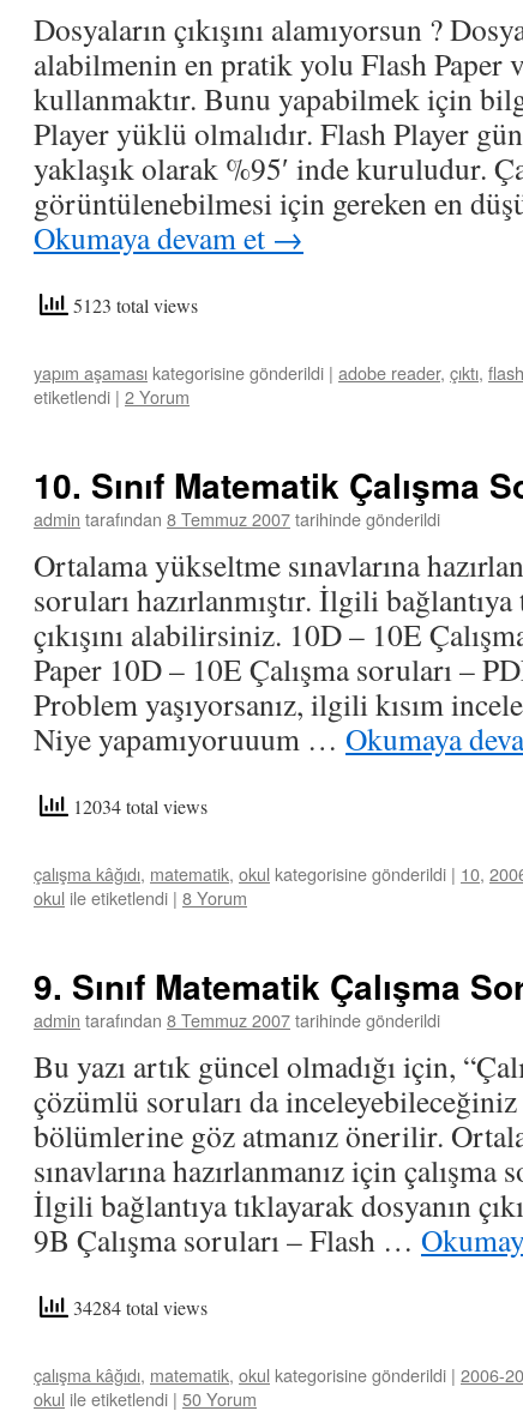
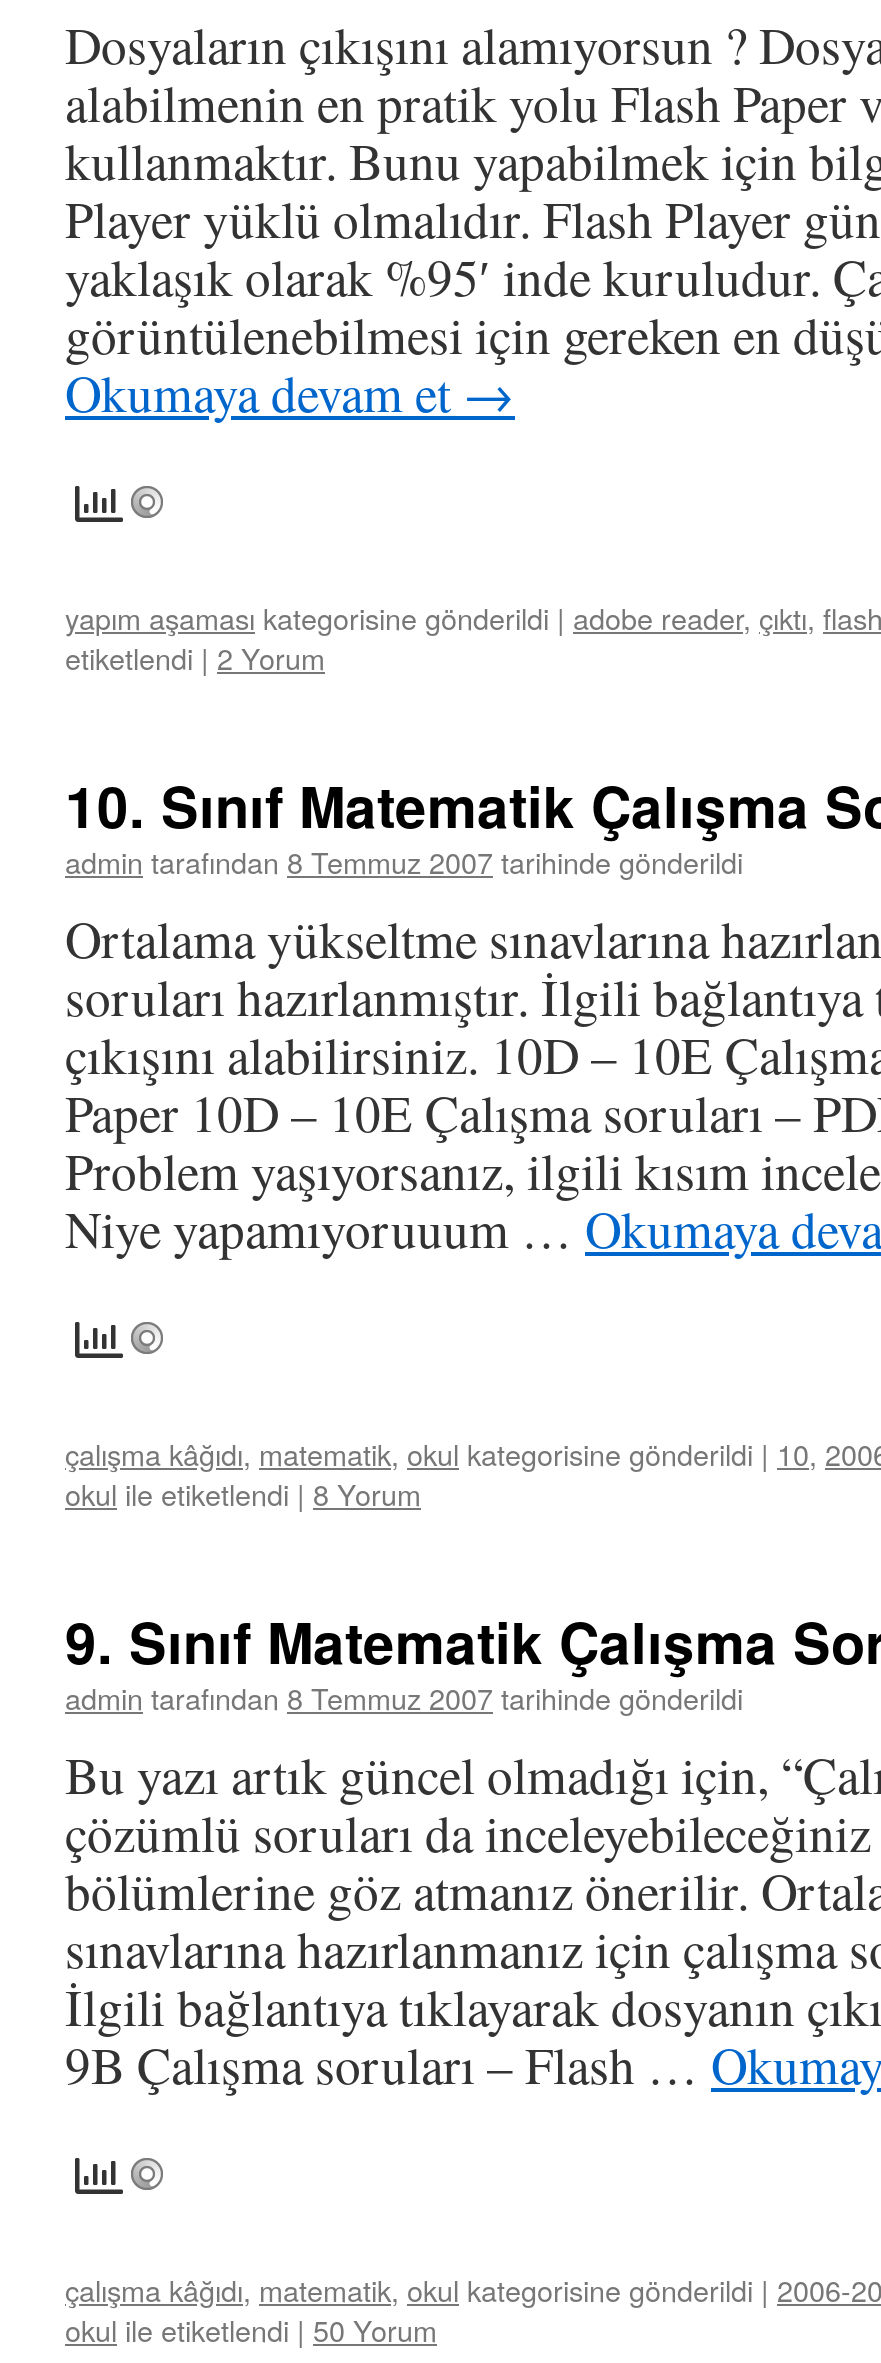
- 5123 total views

- 12034 total views

- 34284 total views
